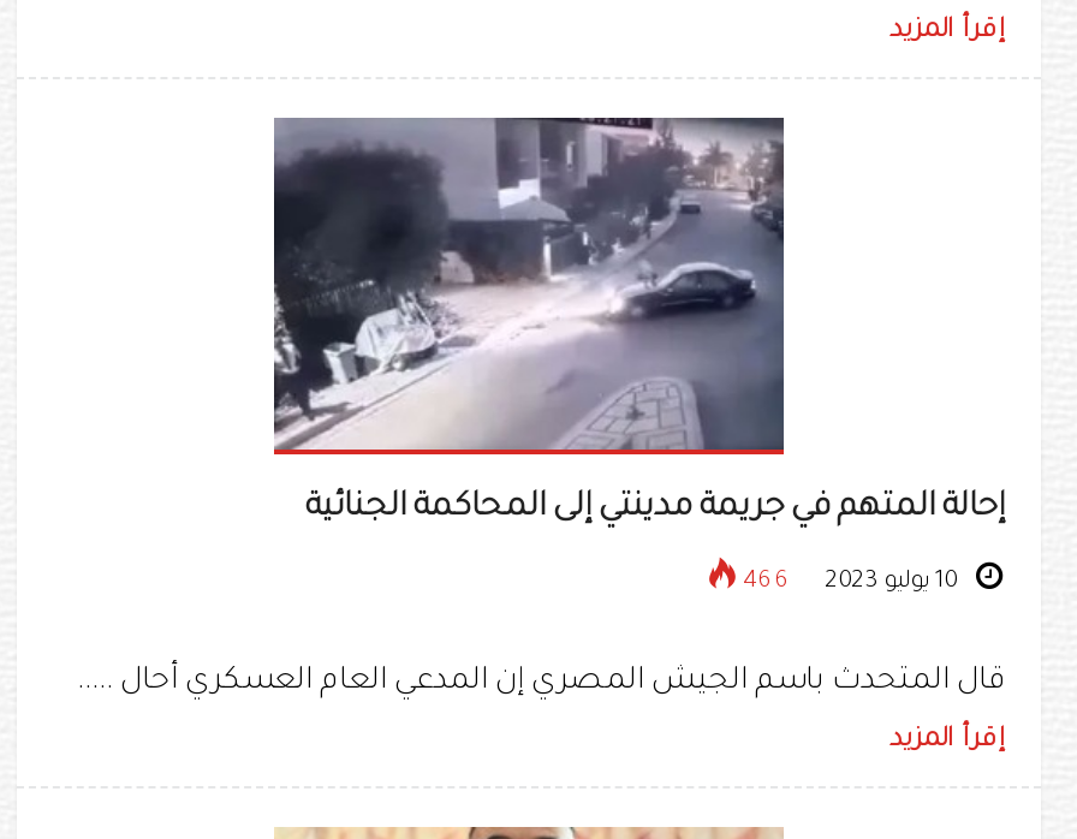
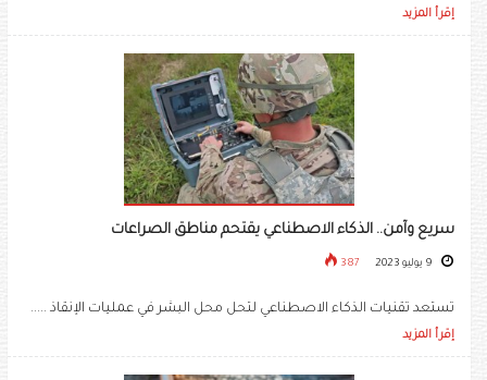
- [image]
- إحالة المتهم في جريمة مدينتي إلى المحاكمة الجنائية
+ [image]
+ سريع وآمن.. الذكاء الاصطناعي يقتحم مناطق الصراعات

- 466
+ 387

- قال المتحدث باسم الجيش المصري إن المدعي العام العسكري أحال .....
+ تستعد تقنيات الذكاء الاصطناعي لتحل محل البشر في عمليات الإنقاذ .....
